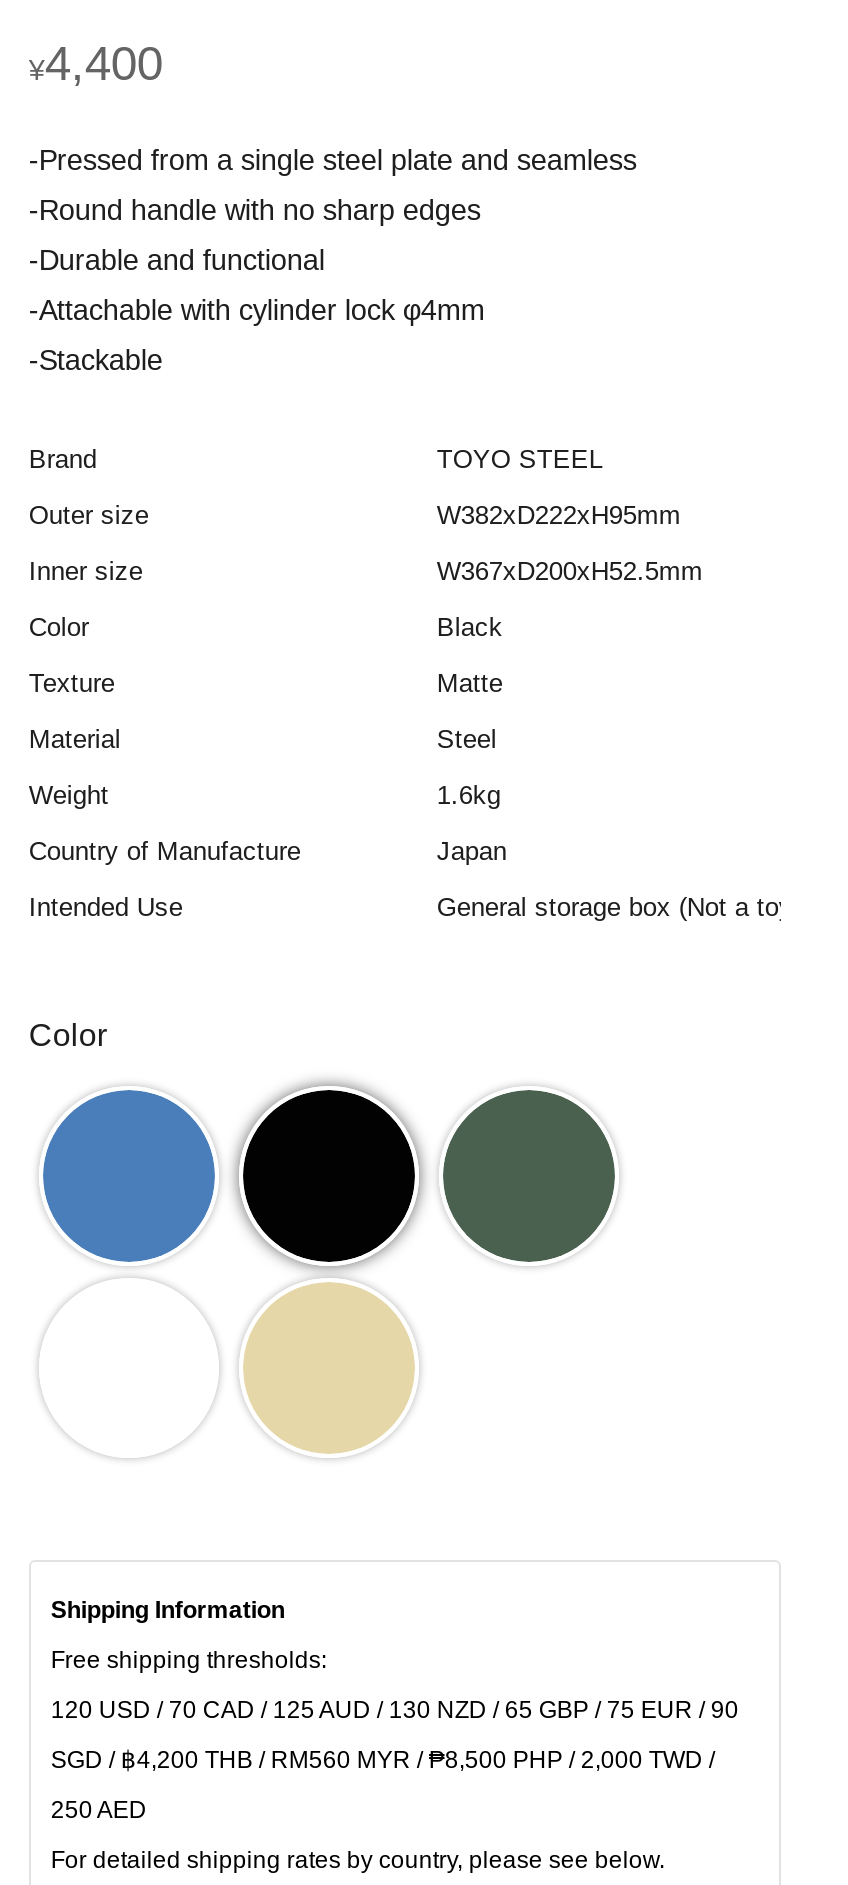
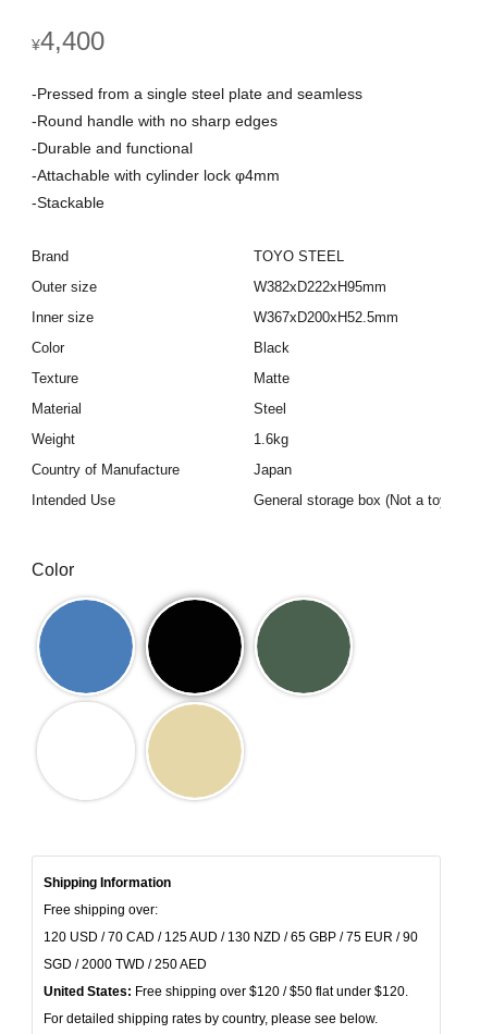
- Free shipping thresholds:
+ Free shipping over:

- SGD / ฿4,200 THB / RM560 MYR / ₱8,500 PHP / 2,000 TWD /
+ SGD / 2000 TWD / 250 AED

- 250 AED
+ United States: Free shipping over $120 / $50 flat under $120.
